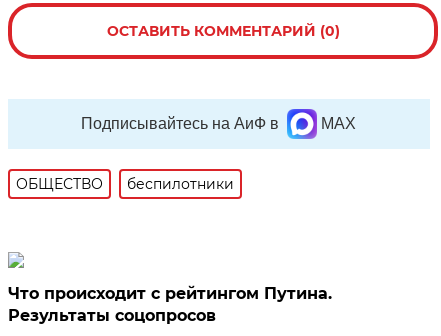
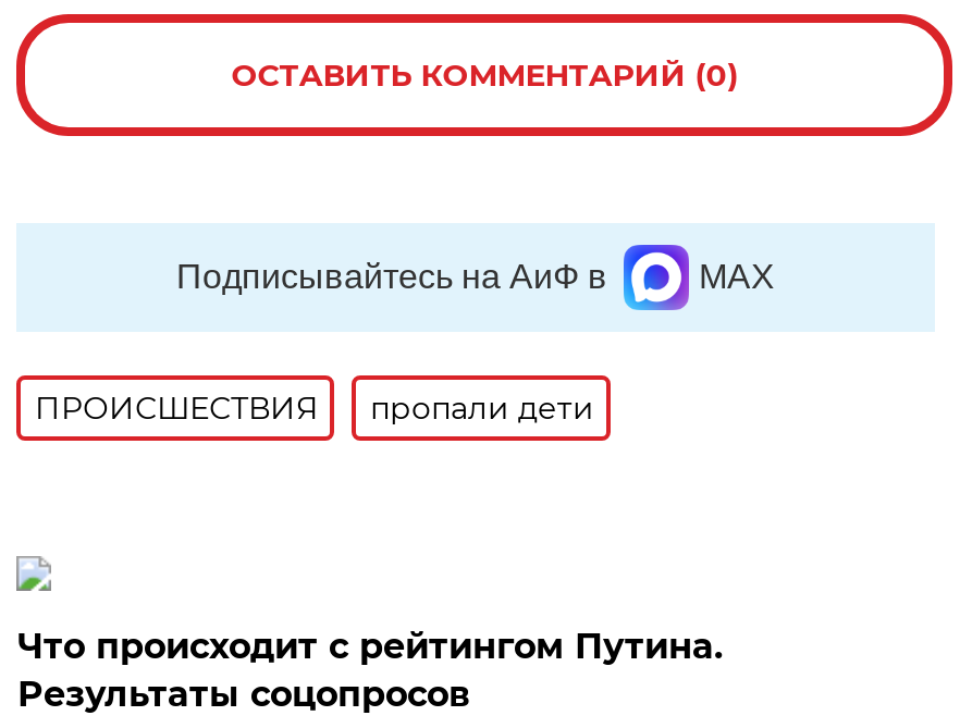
- ОБЩЕСТВО
- беспилотники
+ ПРОИСШЕСТВИЯ
+ пропали дети
